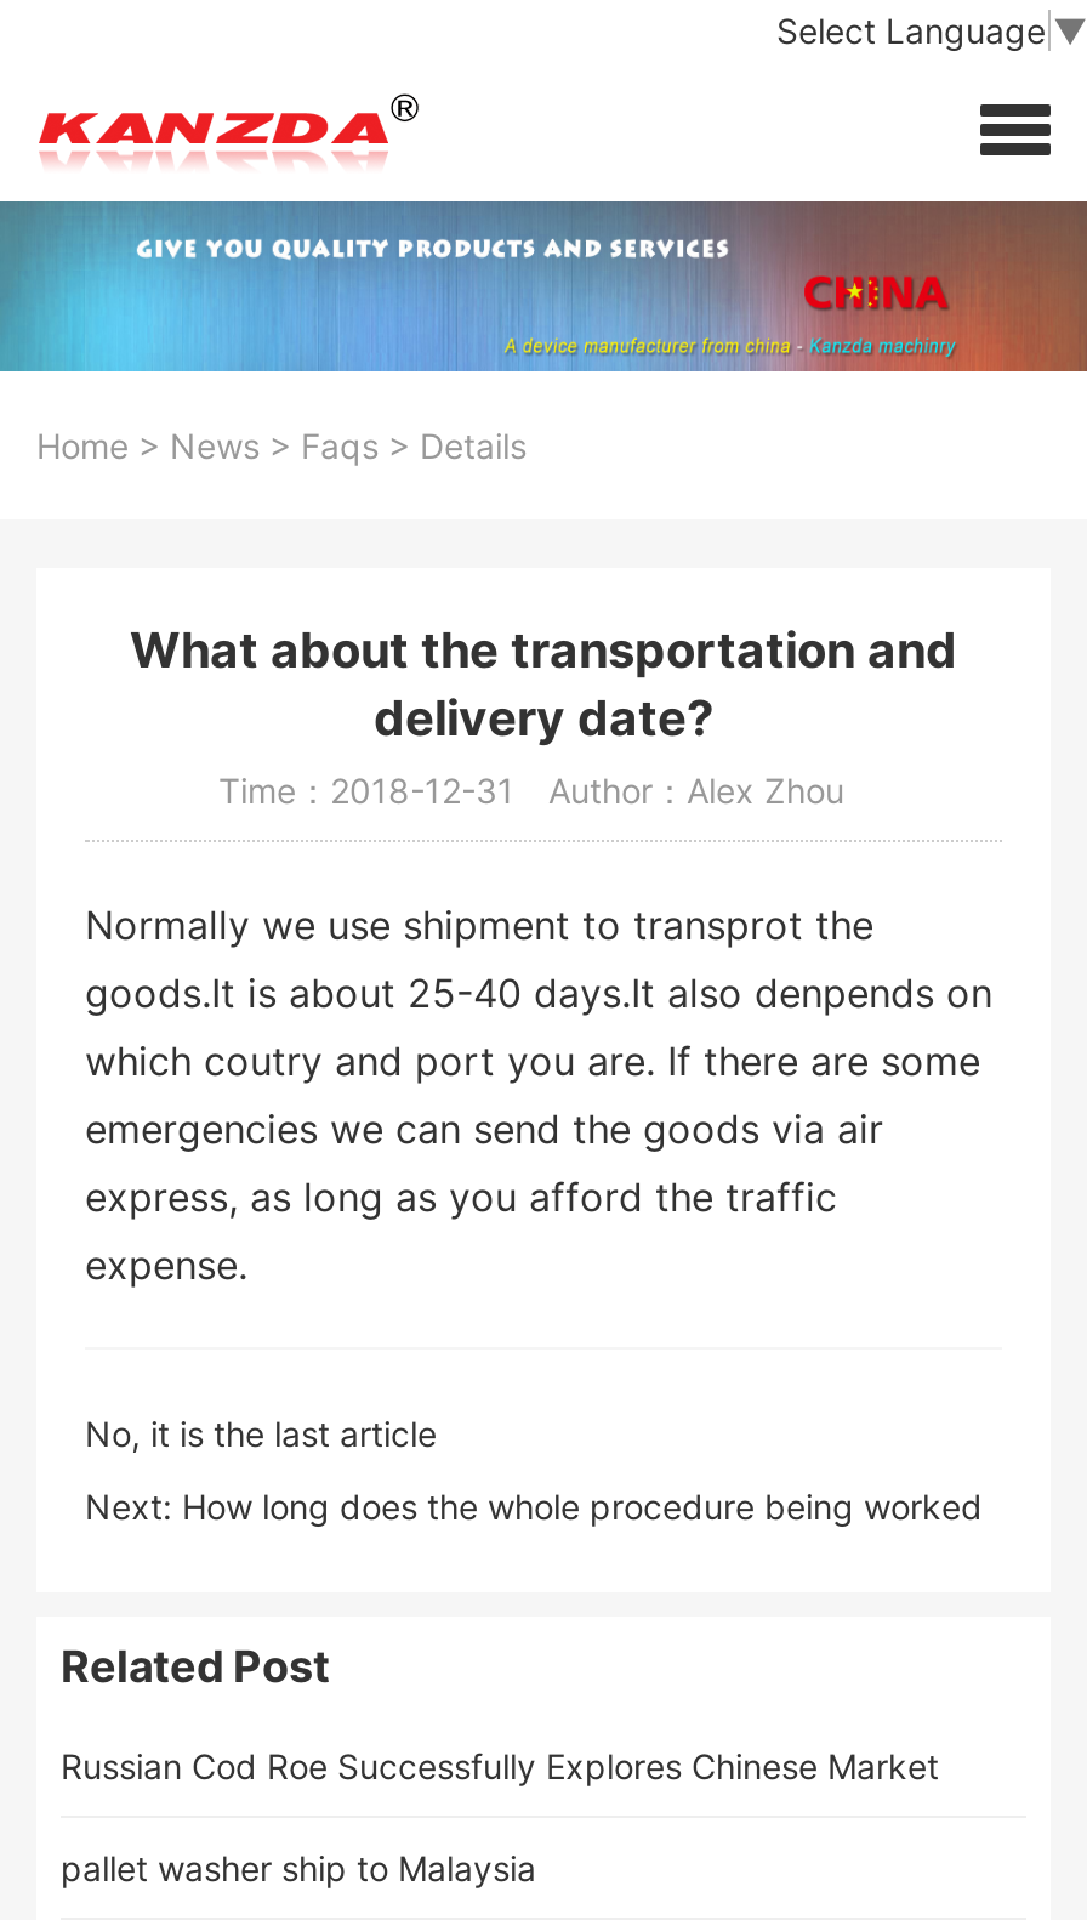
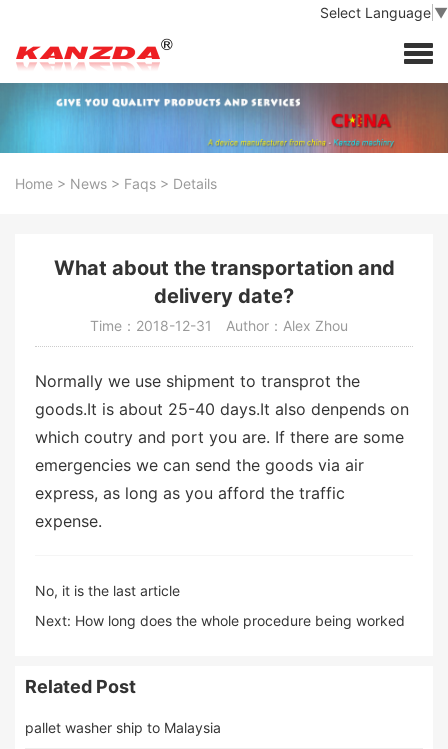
- Russian Cod Roe Successfully Explores Chinese Market
